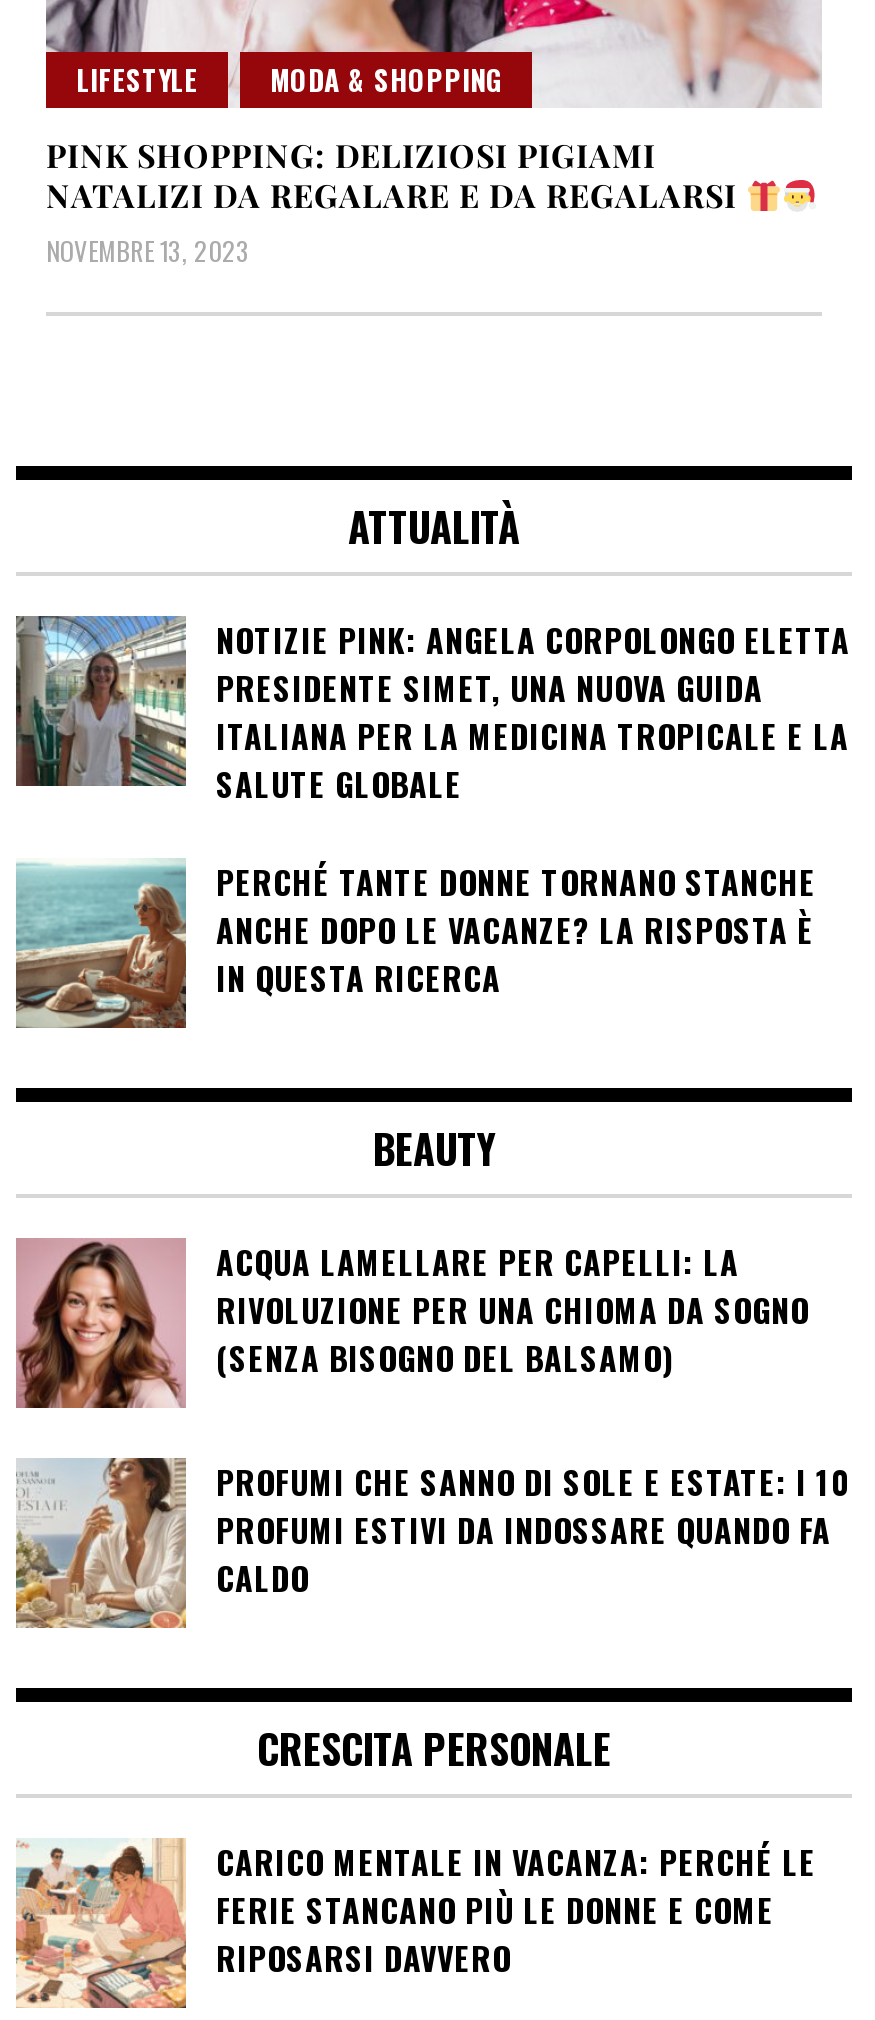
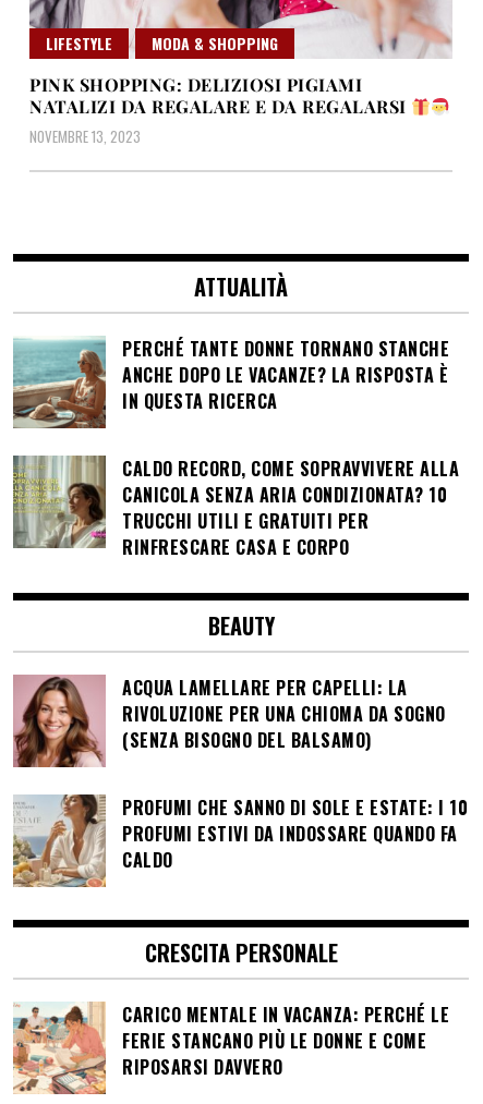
- [image]
- NOTIZIE PINK: ANGELA CORPOLONGO ELETTA
- PRESIDENTE SIMET, UNA NUOVA GUIDA
- ITALIANA PER LA MEDICINA TROPICALE E LA
- SALUTE GLOBALE

moved up: [image] | PERCHÉ TANTE DONNE TORNANO STANCHE | ANCHE DOPO LE VACANZE? LA RISPOSTA È | IN QUESTA RICERCA

+ [image]
+ CALDO RECORD, COME SOPRAVVIVERE ALLA
+ CANICOLA SENZA ARIA CONDIZIONATA? 10
+ TRUCCHI UTILI E GRATUITI PER
+ RINFRESCARE CASA E CORPO
